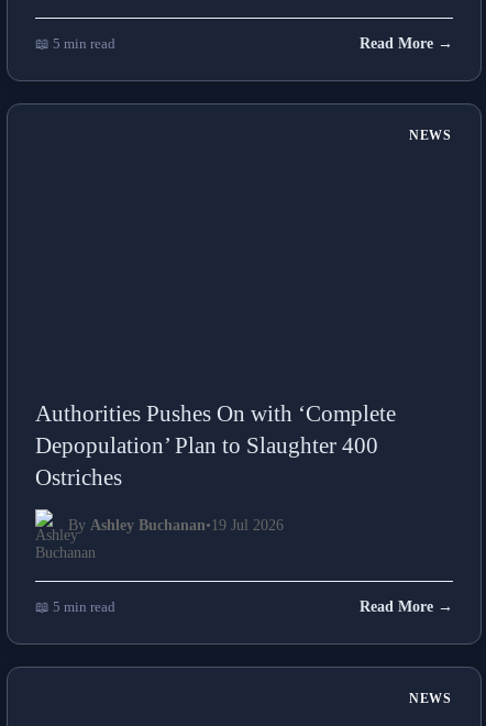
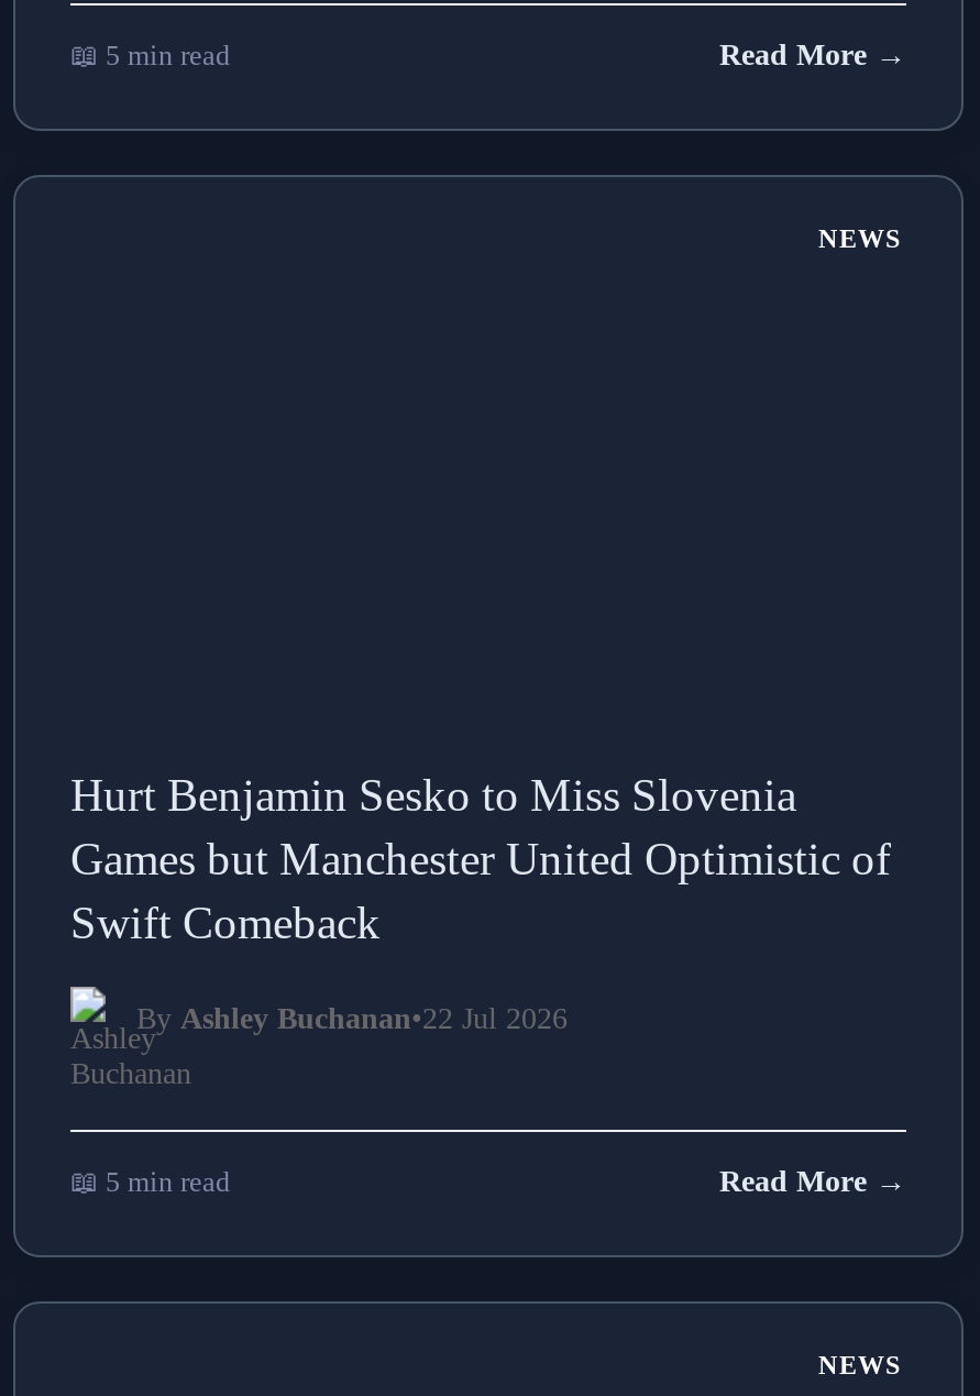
- Authorities Pushes On with ‘Complete
- Depopulation’ Plan to Slaughter 400
- Ostriches
+ Hurt Benjamin Sesko to Miss Slovenia
+ Games but Manchester United Optimistic of
+ Swift Comeback

- By Ashley Buchanan•19 Jul 2026
+ By Ashley Buchanan•22 Jul 2026
